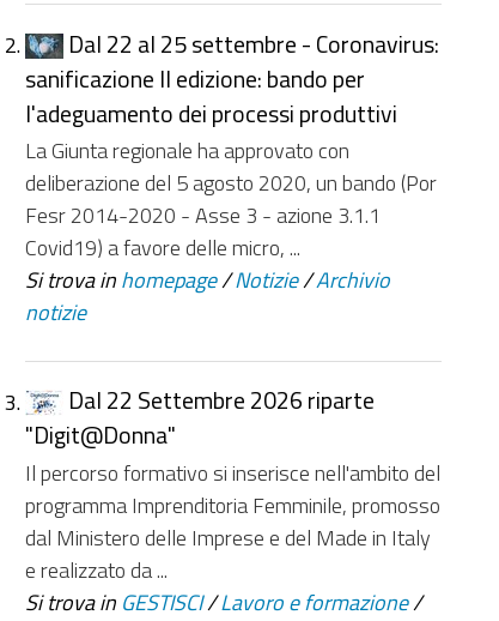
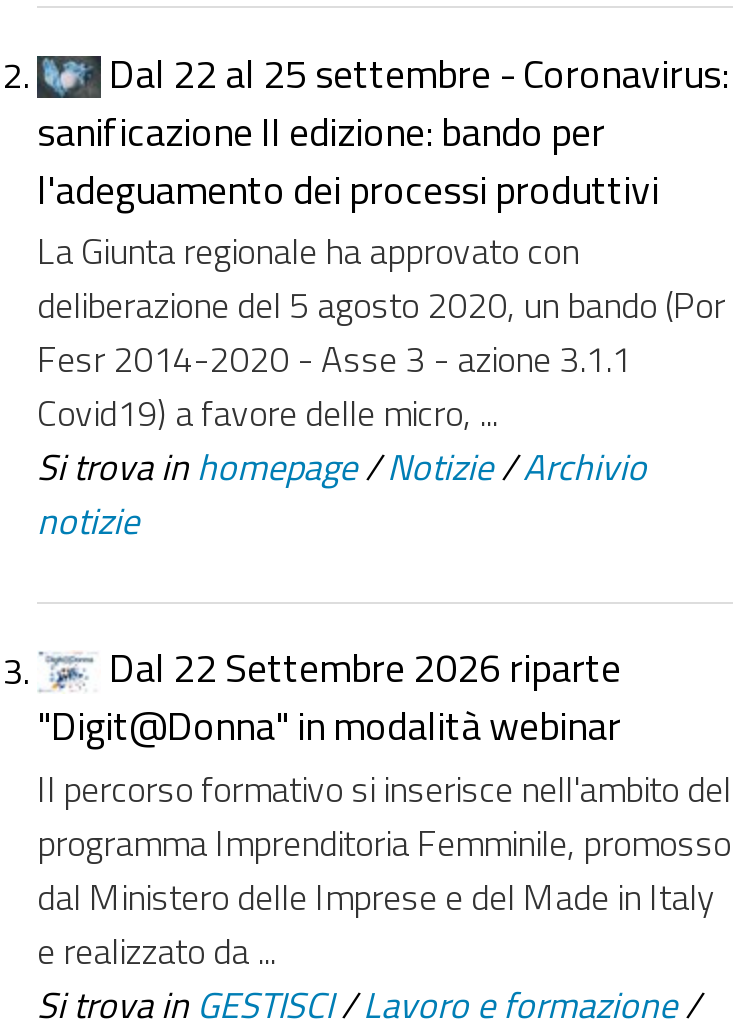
- "Digit@Donna"
+ "Digit@Donna" in modalità webinar
